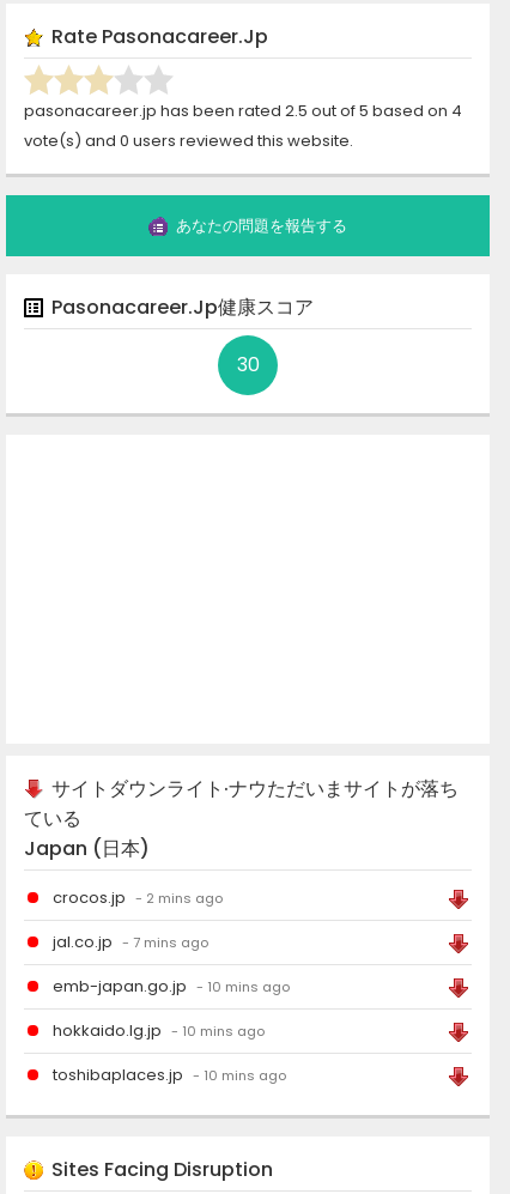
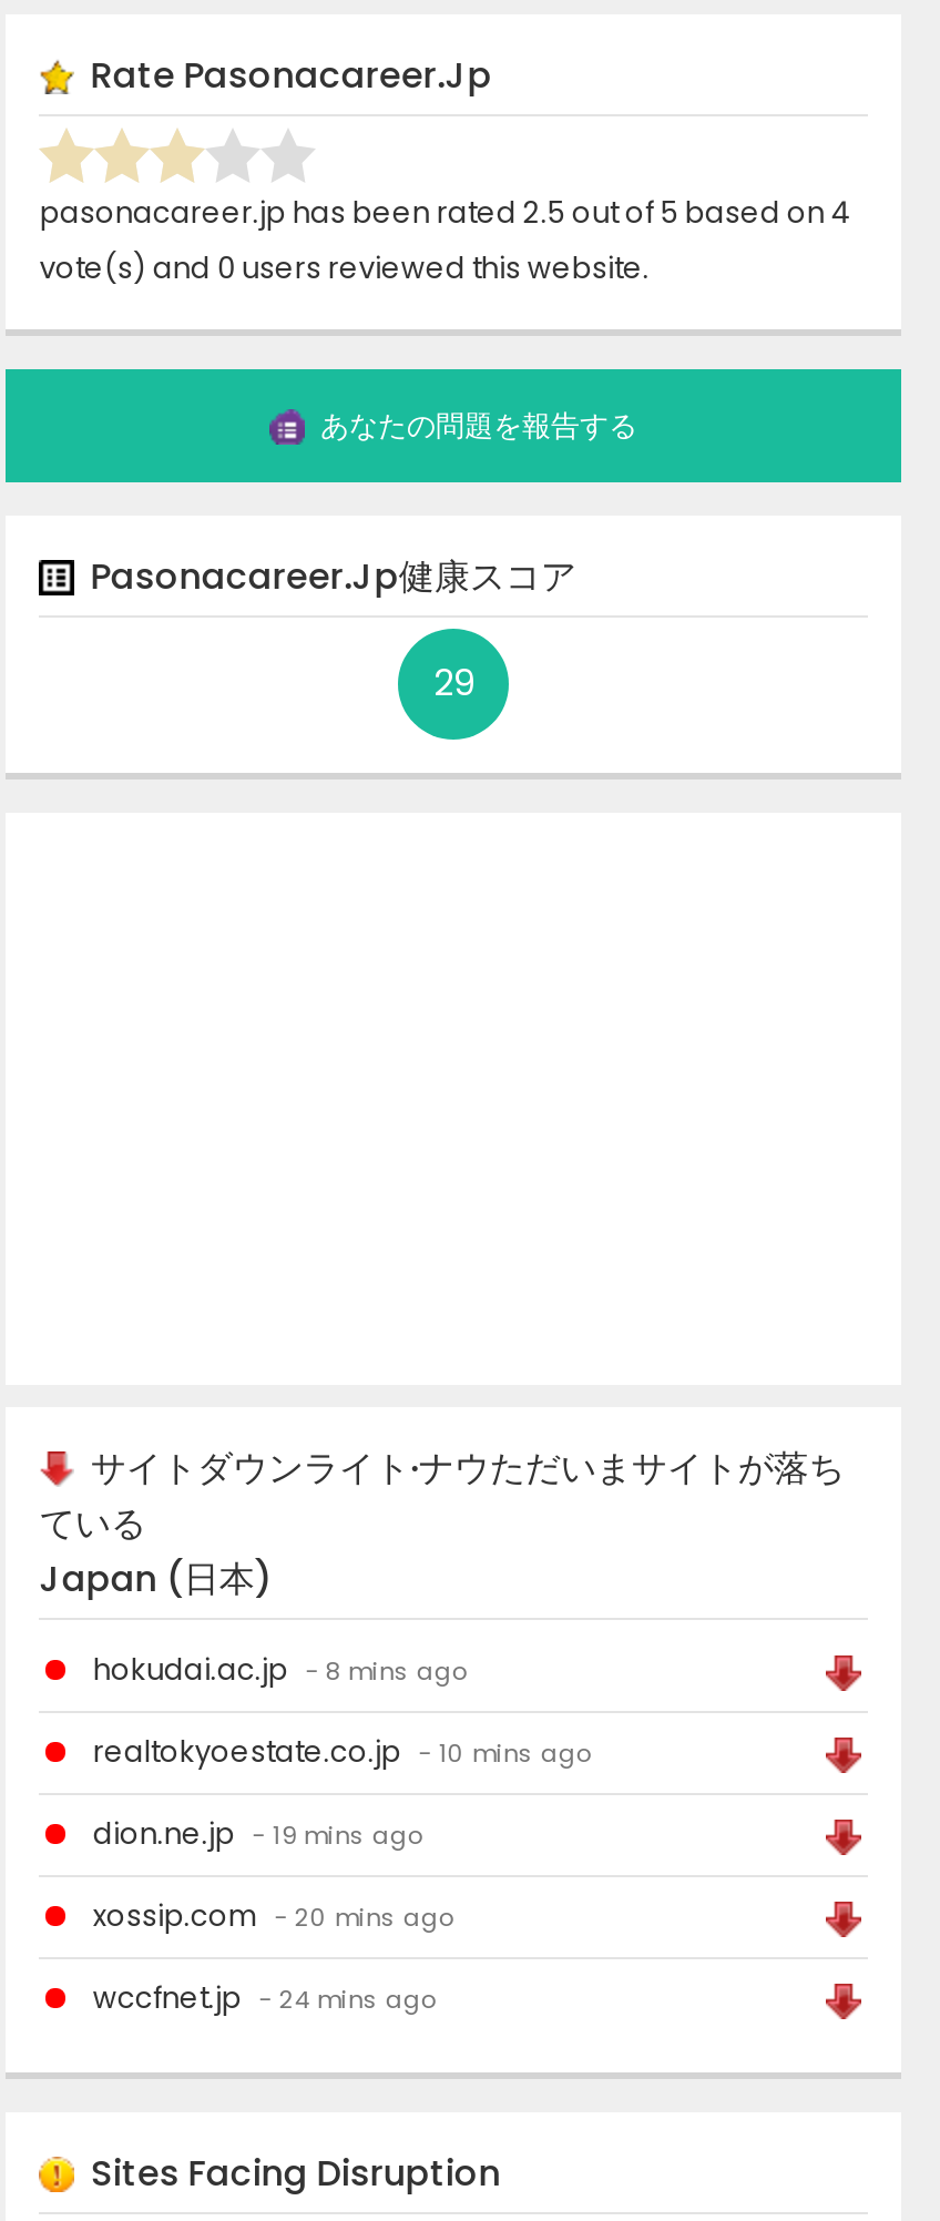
- 30
+ 29

- crocos.jp - 2 mins ago
+ hokudai.ac.jp - 8 mins ago

- jal.co.jp - 7 mins ago
+ realtokyoestate.co.jp - 10 mins ago

- emb-japan.go.jp - 10 mins ago
+ dion.ne.jp - 19 mins ago

- hokkaido.lg.jp - 10 mins ago
+ xossip.com - 20 mins ago

- toshibaplaces.jp - 10 mins ago
+ wccfnet.jp - 24 mins ago
